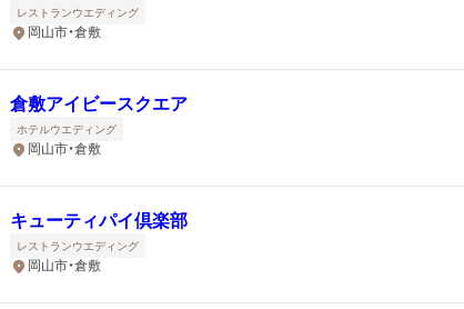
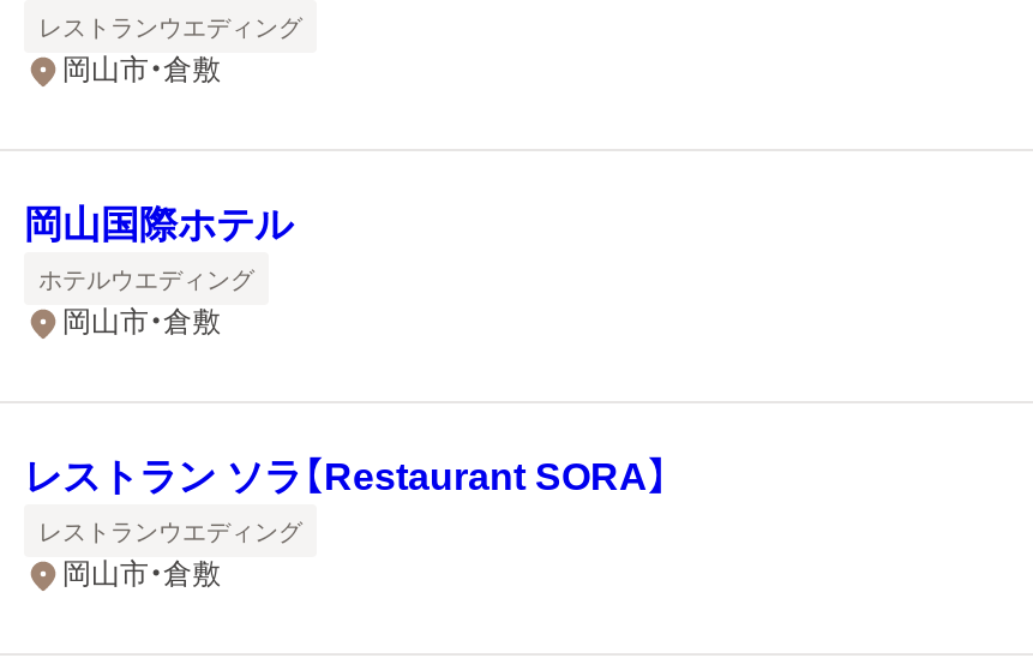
- 倉敷アイビースクエア
+ 岡山国際ホテル

- キューティパイ倶楽部
+ レストラン ソラ【Restaurant SORA】
